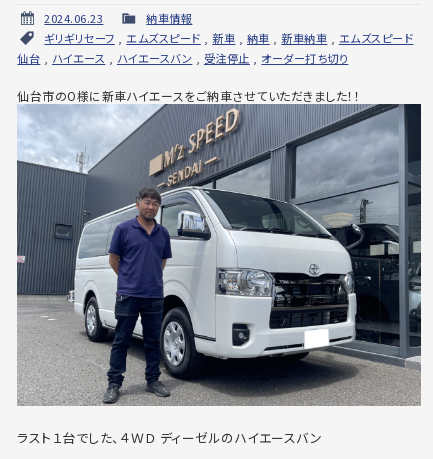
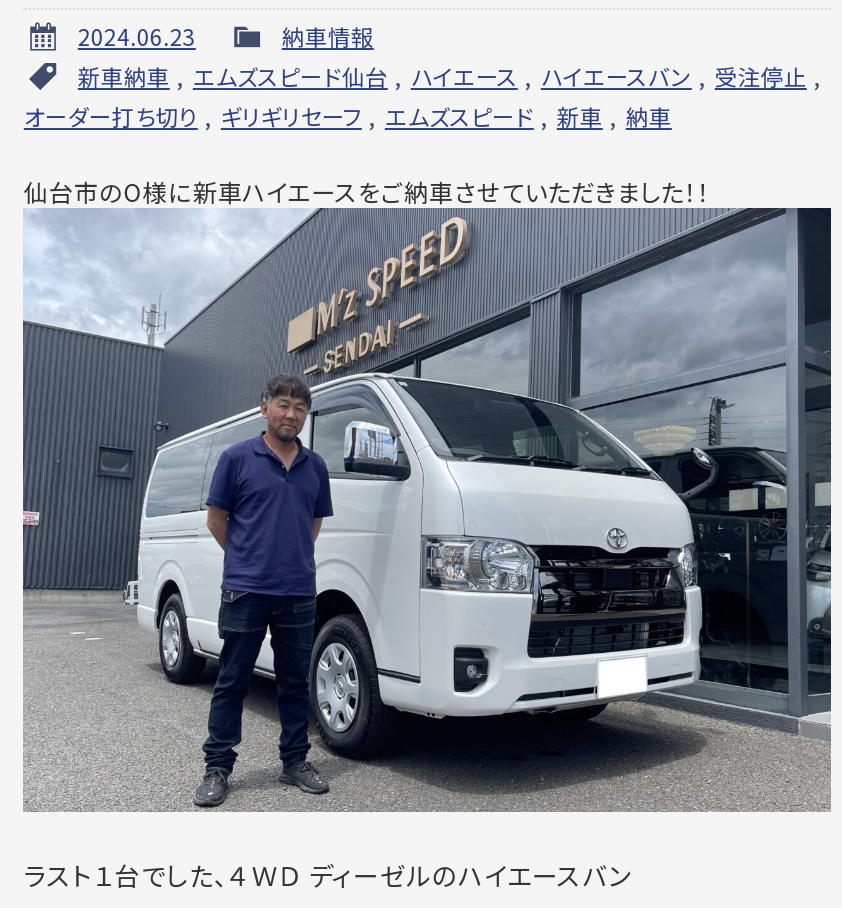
- ギリギリセーフ,エムズスピード,新車,納車,新車納車,エムズスピード
- 仙台,ハイエース,ハイエースバン,受注停止,オーダー打ち切り
+ 新車納車,エムズスピード仙台,ハイエース,ハイエースバン,受注停止,
+ オーダー打ち切り,ギリギリセーフ,エムズスピード,新車,納車
